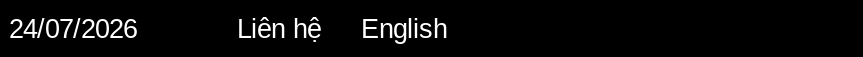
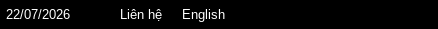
- 24/07/2026
+ 22/07/2026
